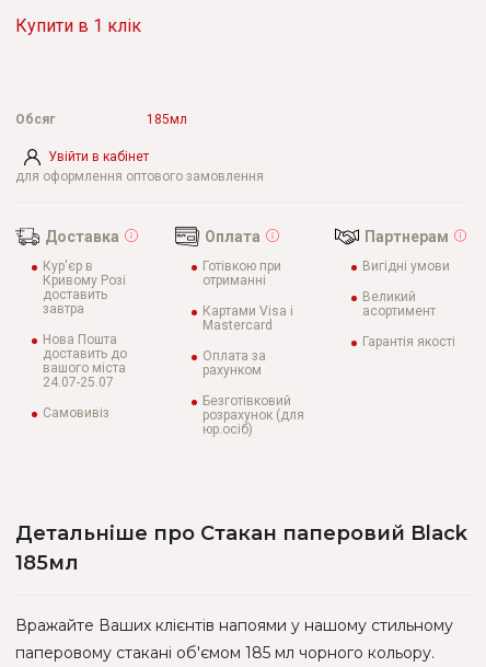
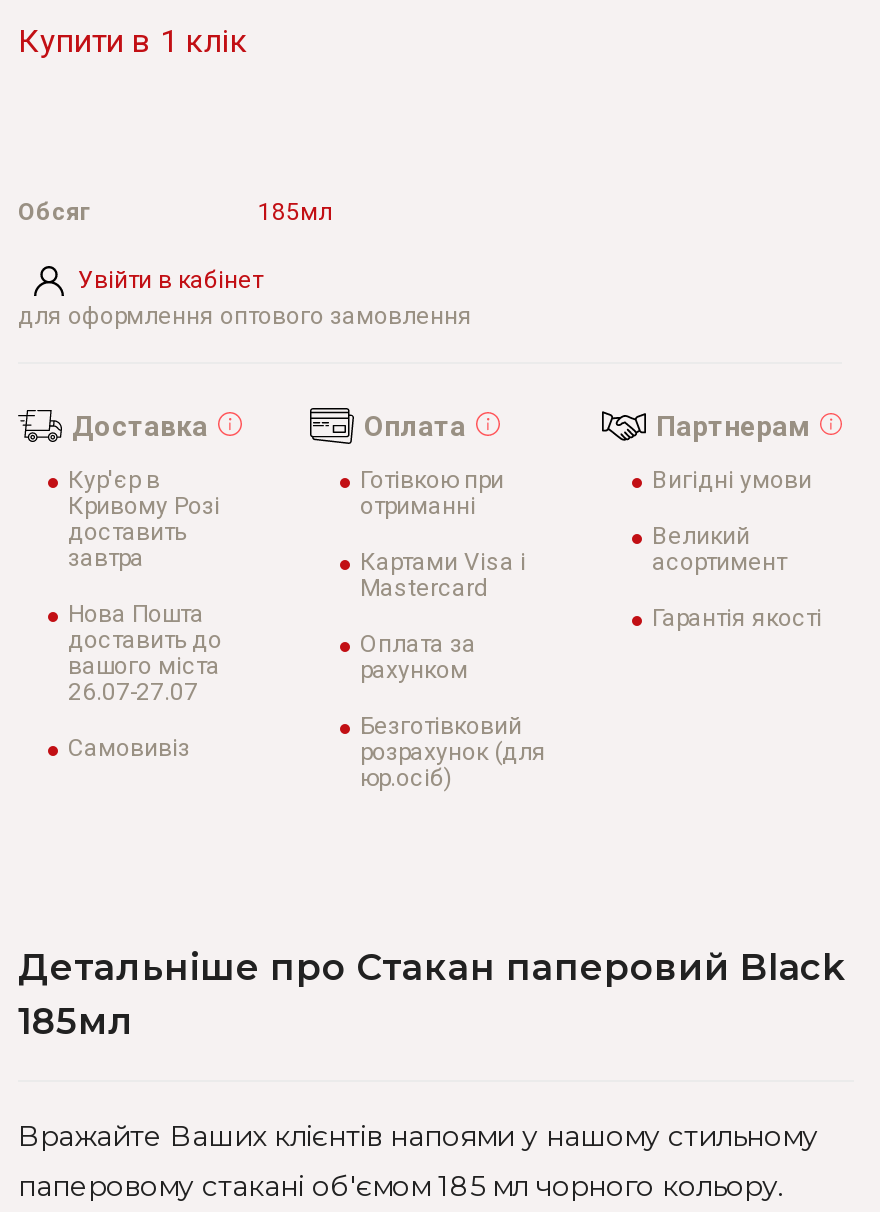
- 24.07-25.07
+ 26.07-27.07
